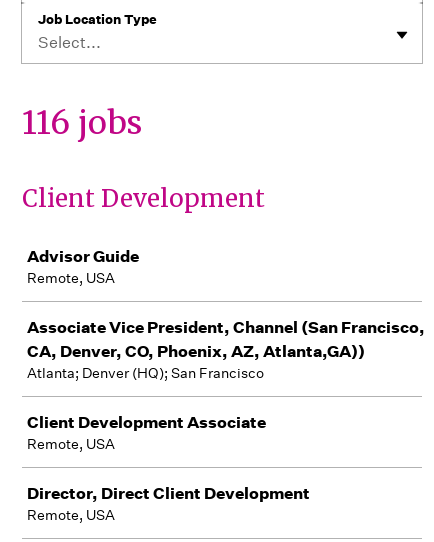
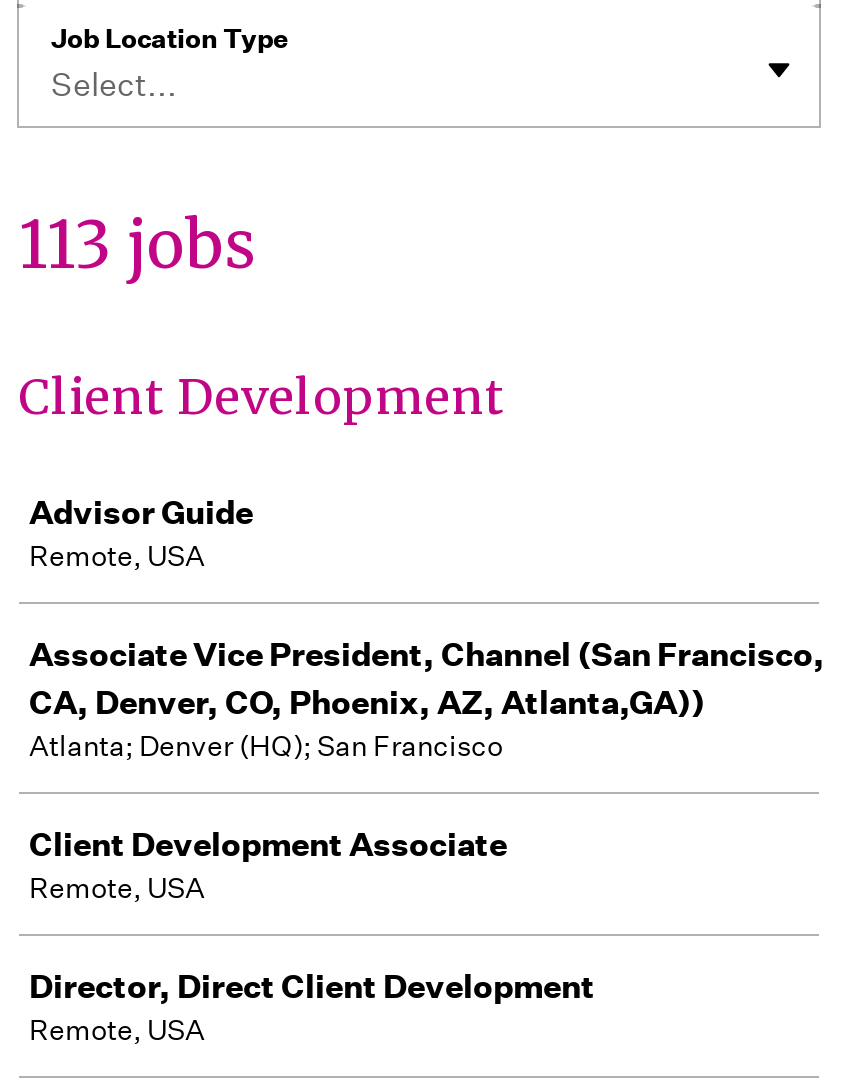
- 116 jobs
+ 113 jobs
